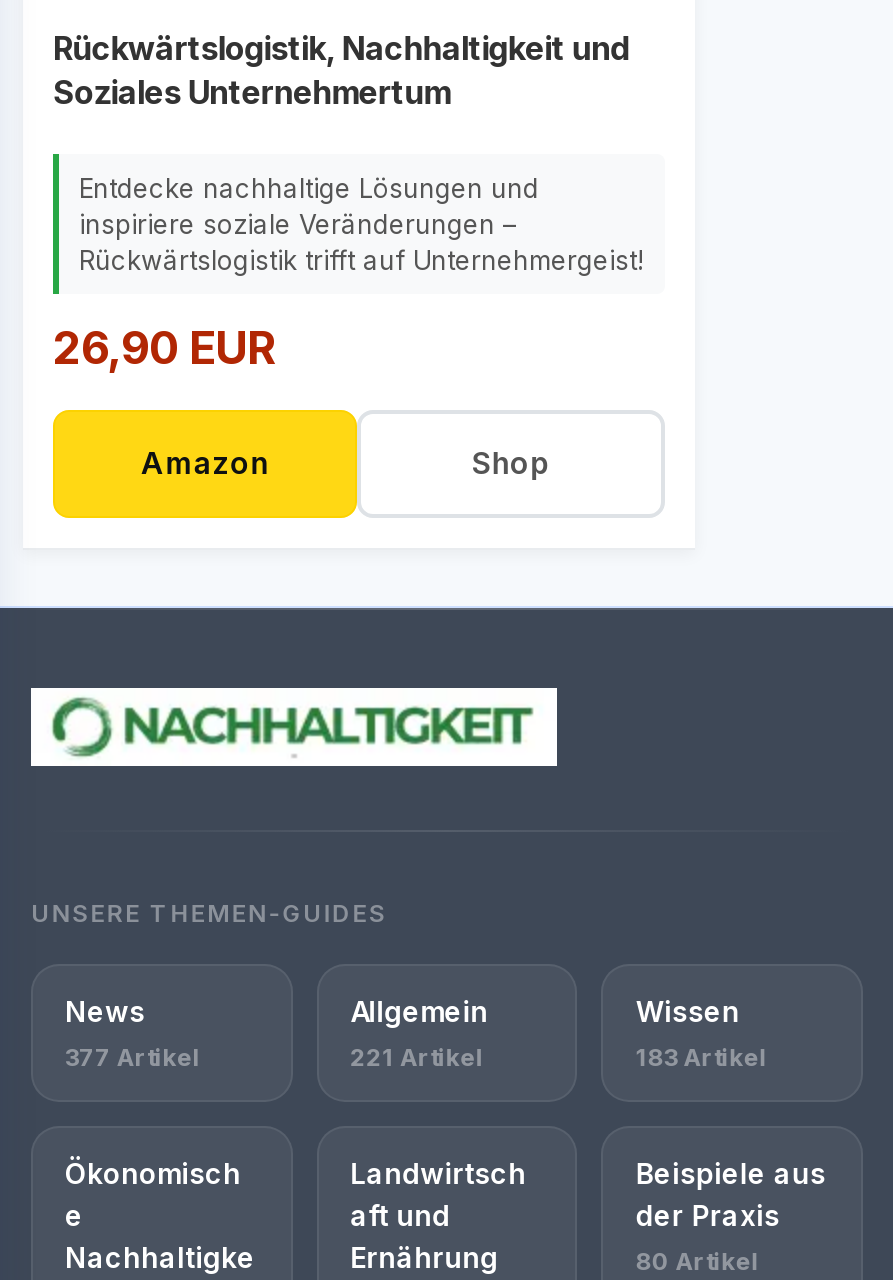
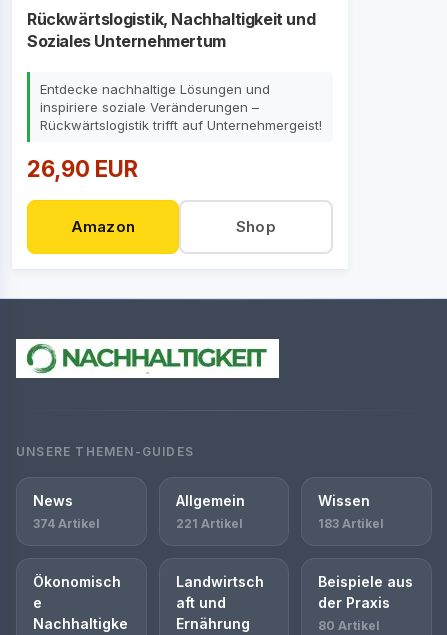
- 377 Artikel
+ 374 Artikel
